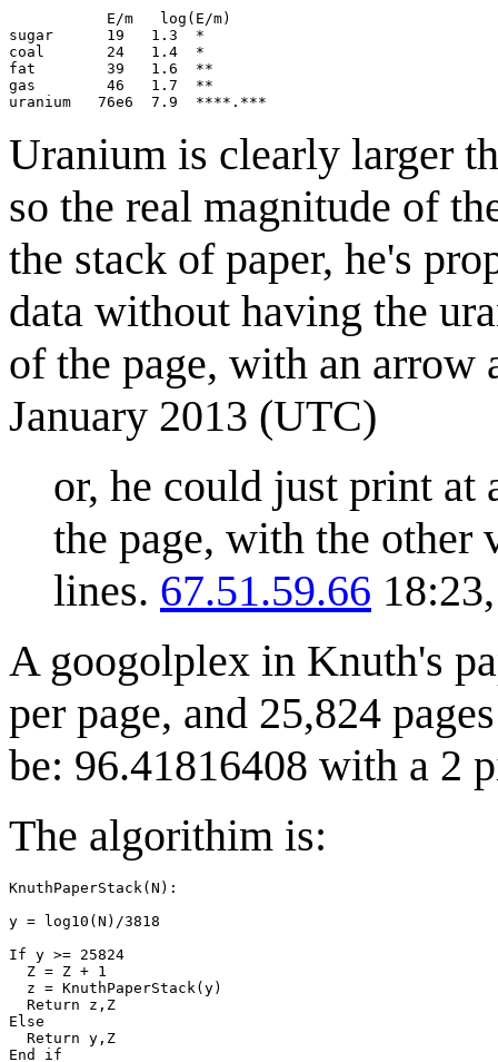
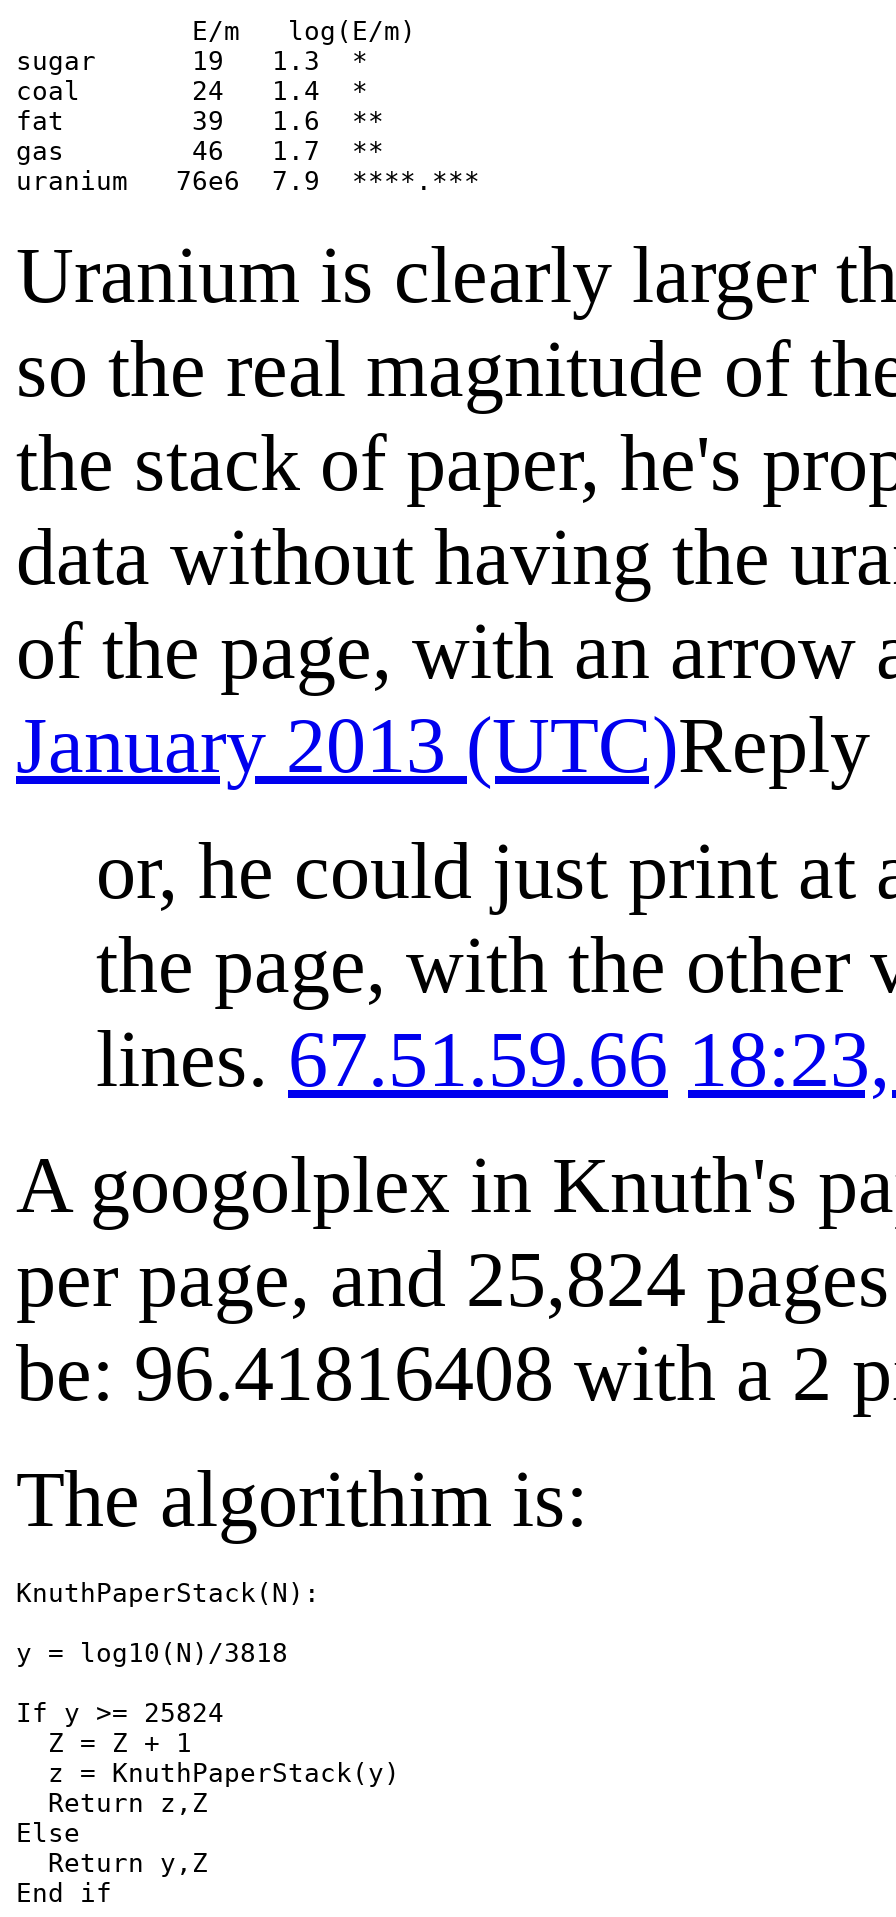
- January 2013 (UTC)
+ January 2013 (UTC)Reply
